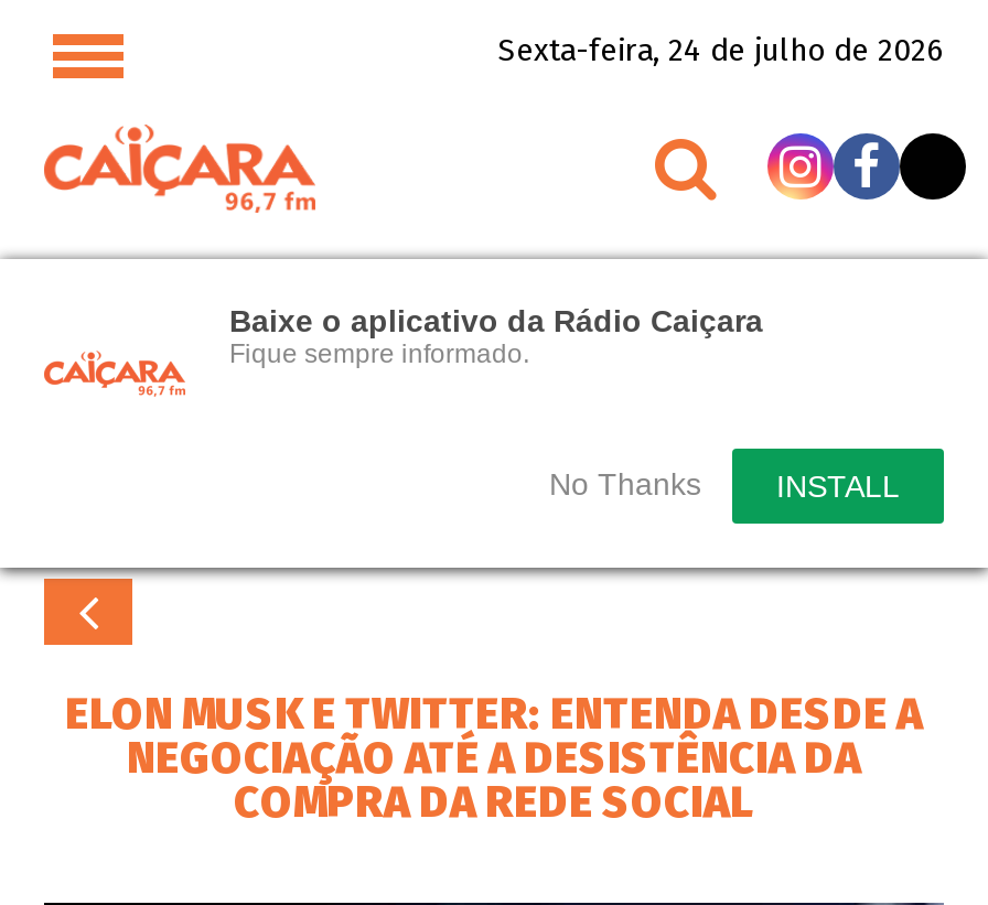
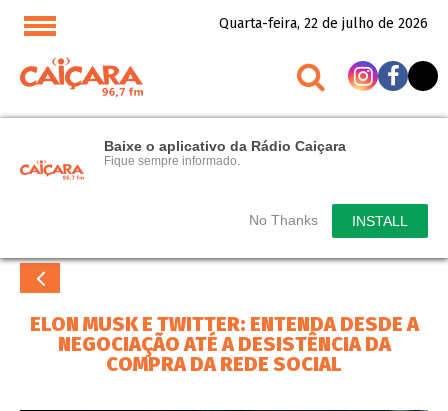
- Sexta-feira, 24 de julho de 2026
+ Quarta-feira, 22 de julho de 2026
